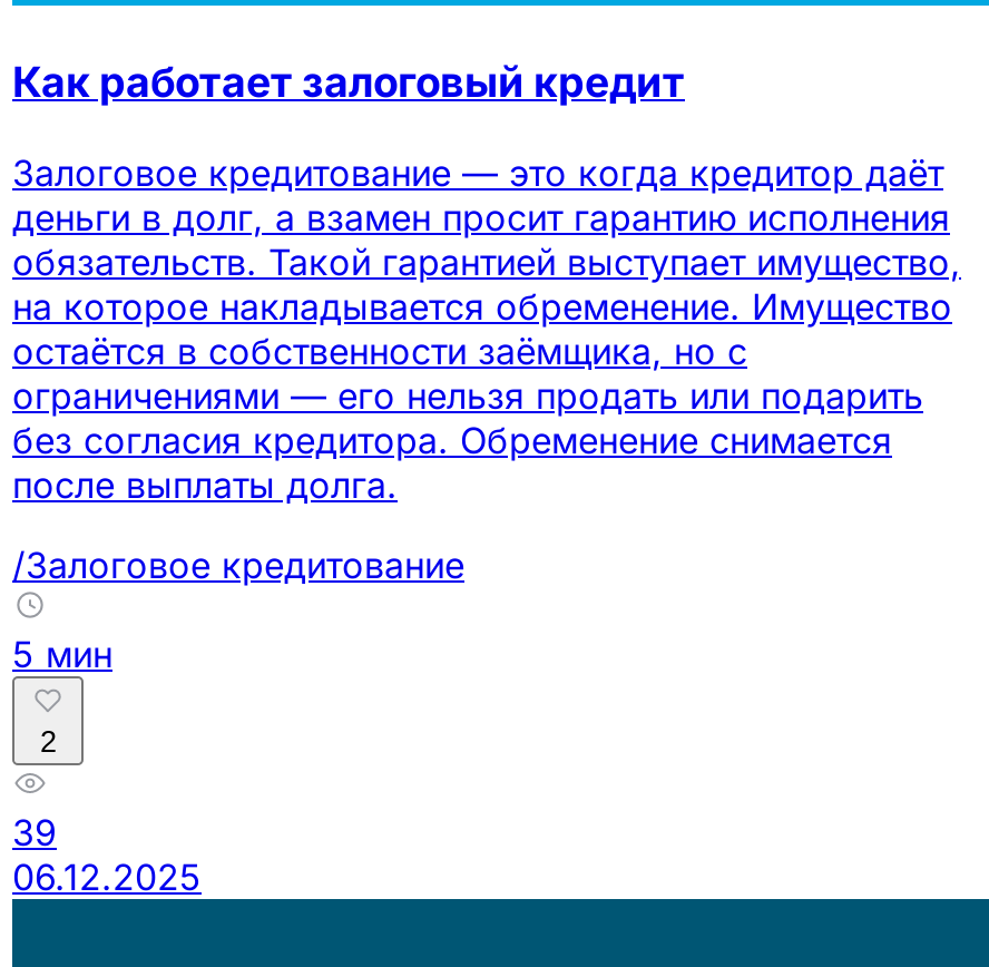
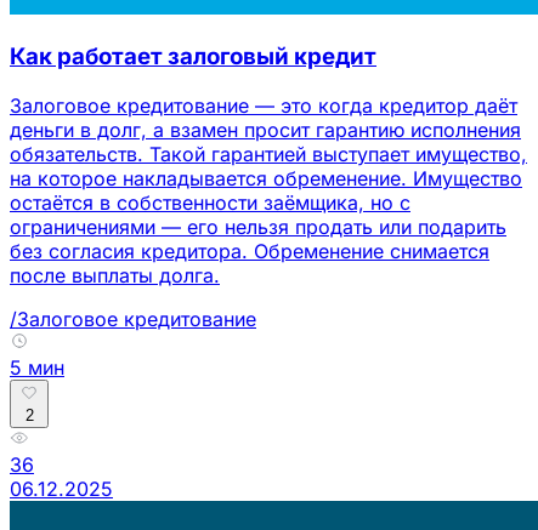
- 39
+ 36
